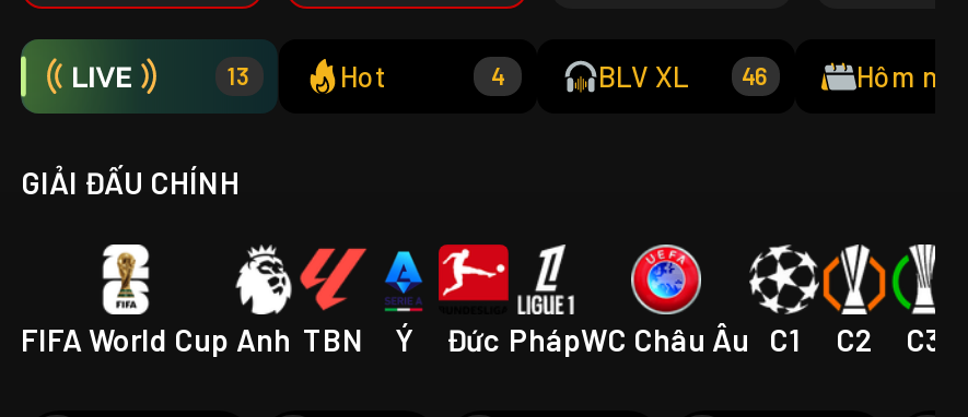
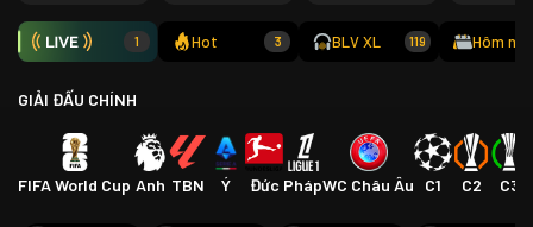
- 13
+ 1

- 4
+ 3

- BLV XL 46
+ BLV XL 119
